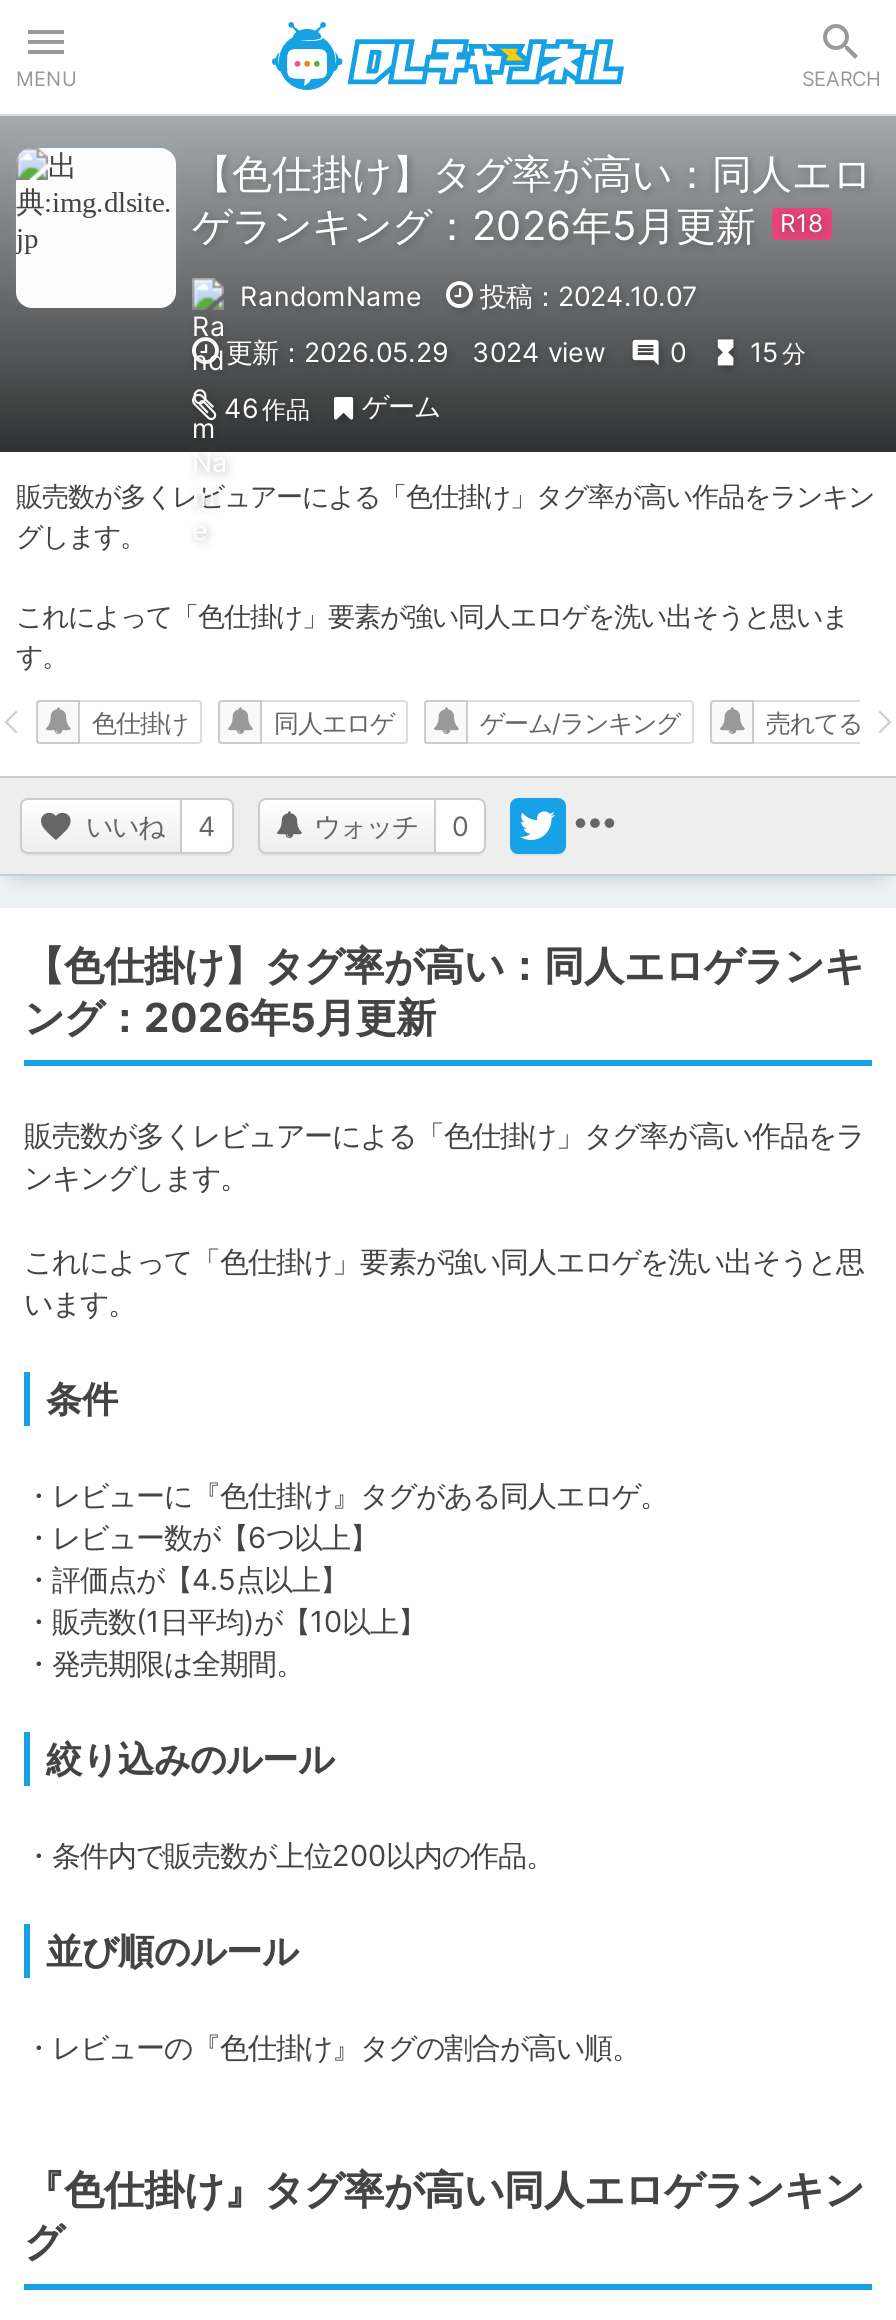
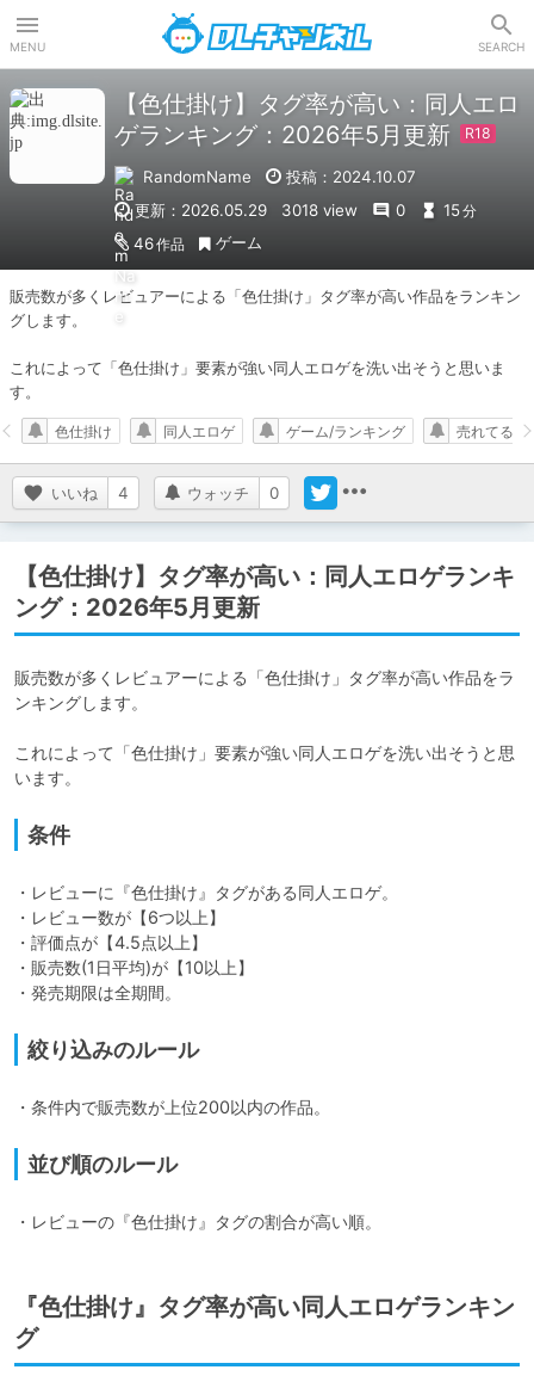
- 更新：2026.05.29 3024 view 0 15 分
+ 更新：2026.05.29 3018 view 0 15 分
